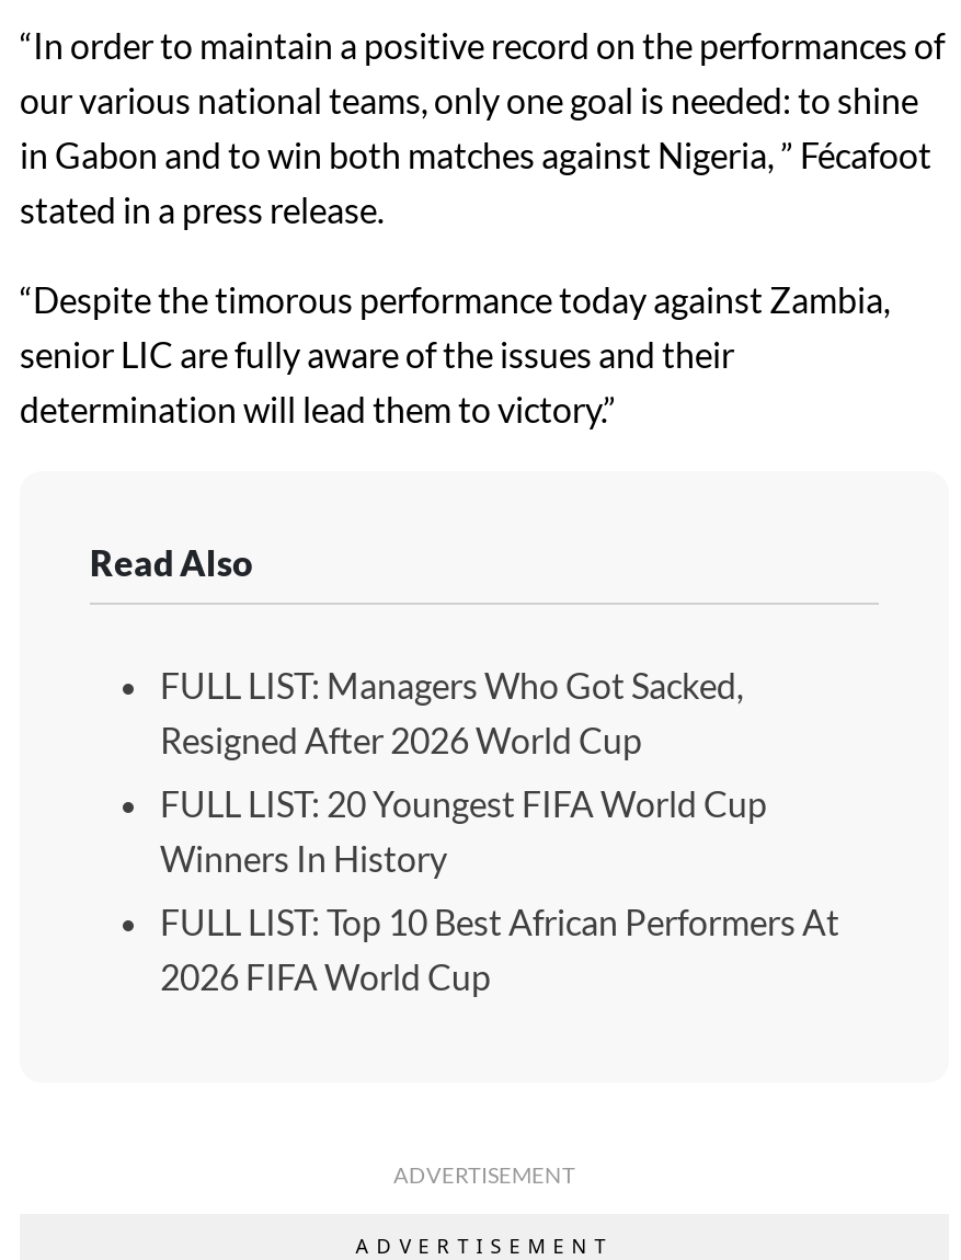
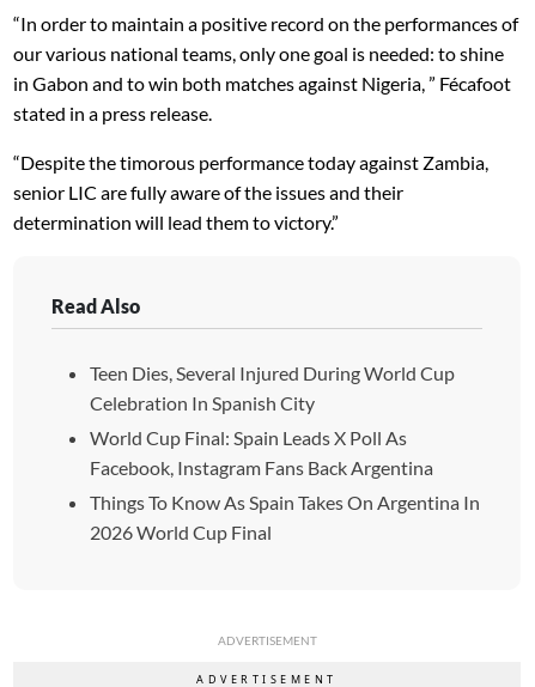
- FULL LIST: Managers Who Got Sacked,
- Resigned After 2026 World Cup
+ Teen Dies, Several Injured During World Cup
+ Celebration In Spanish City

- FULL LIST: 20 Youngest FIFA World Cup
- Winners In History
+ World Cup Final: Spain Leads X Poll As
+ Facebook, Instagram Fans Back Argentina

- FULL LIST: Top 10 Best African Performers At
- 2026 FIFA World Cup
+ Things To Know As Spain Takes On Argentina In
+ 2026 World Cup Final
